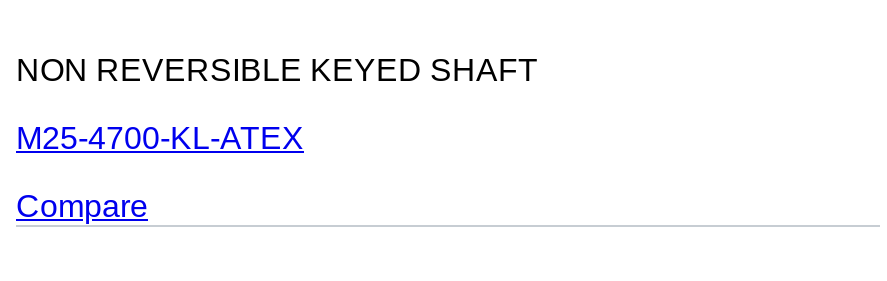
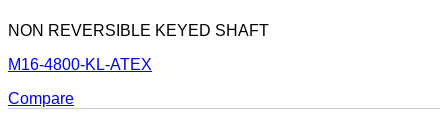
- M25-4700-KL-ATEX
+ M16-4800-KL-ATEX
